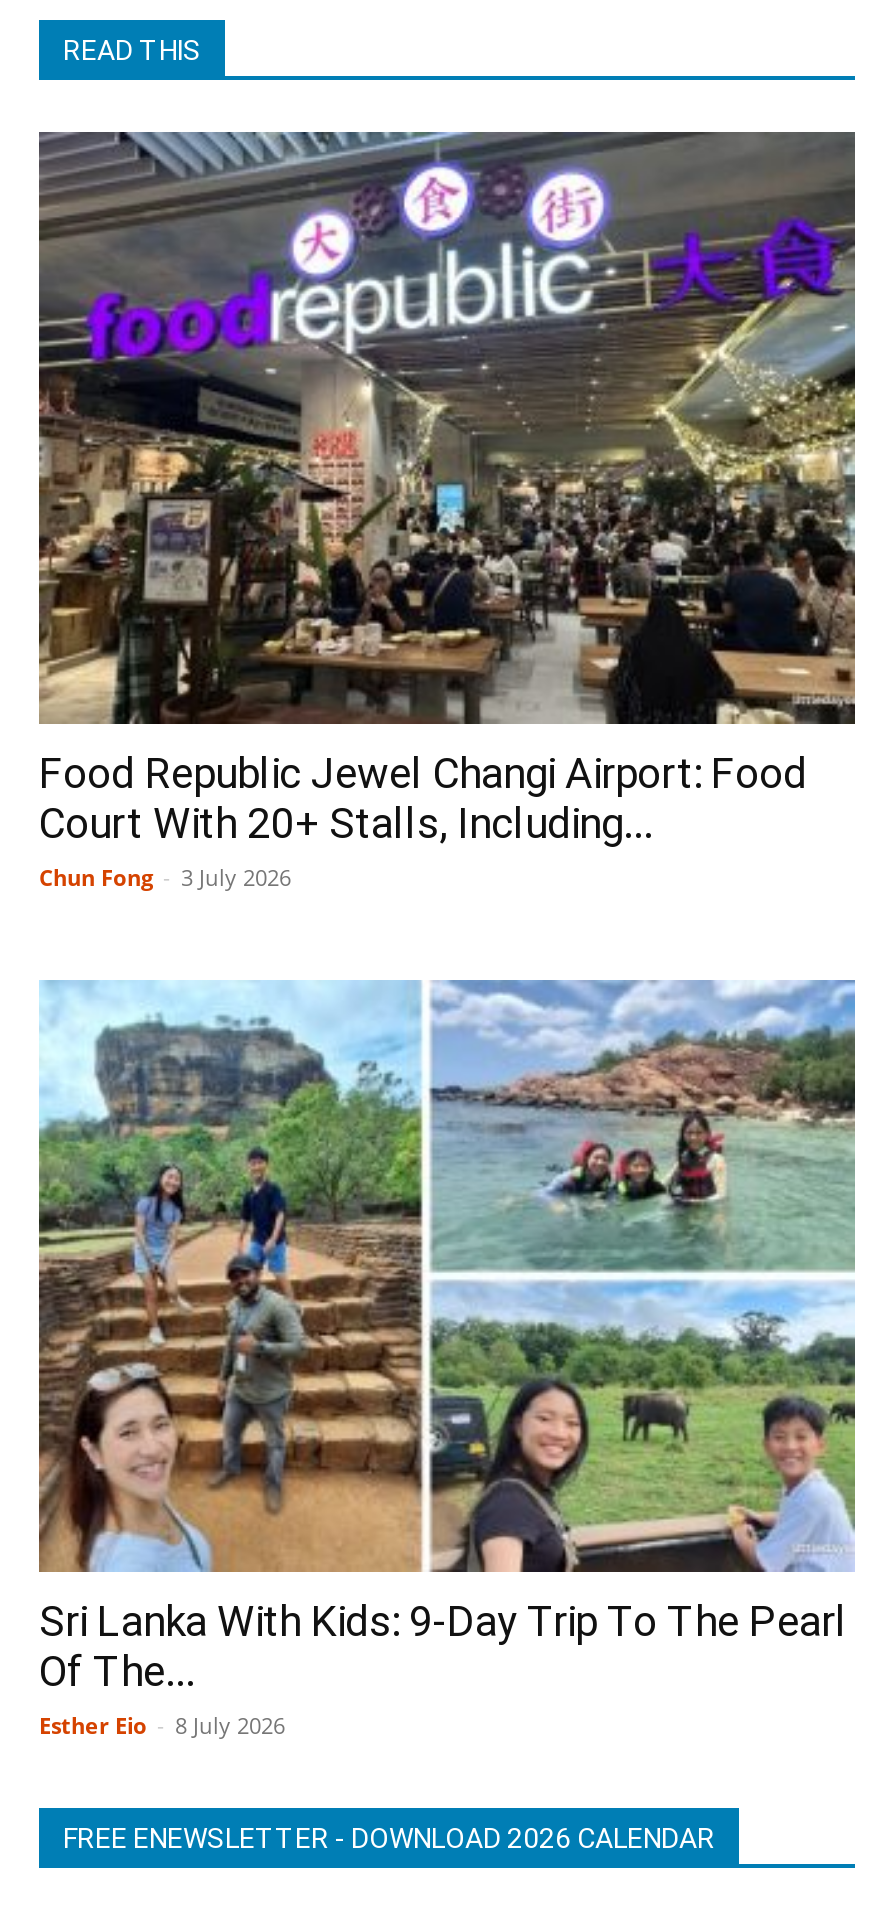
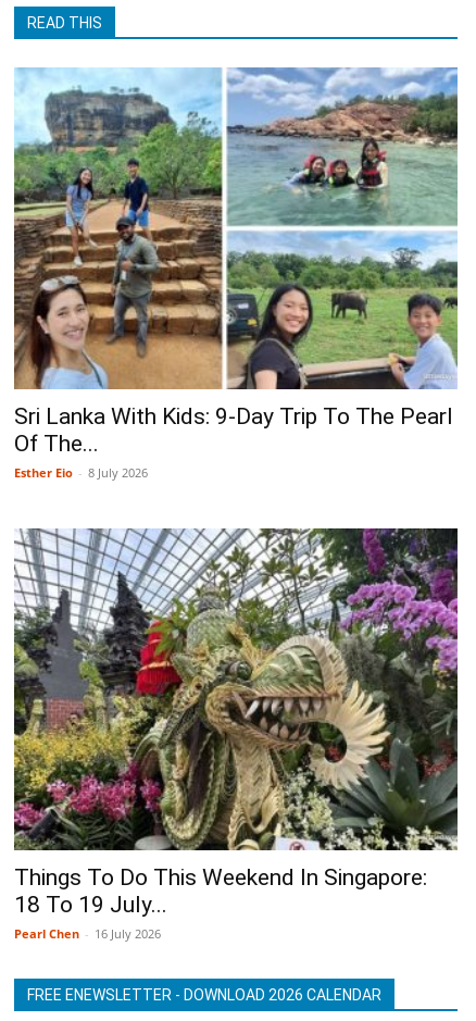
- [image]
- Food Republic Jewel Changi Airport: Food
- Court With 20+ Stalls, Including...
- Chun Fong - 3 July 2026

moved up: [image] | Sri Lanka With Kids: 9-Day Trip To The Pearl | Of The... | Esther Eio - 8 July 2026

+ [image]
+ Things To Do This Weekend In Singapore:
+ 18 To 19 July...
+ Pearl Chen - 16 July 2026
